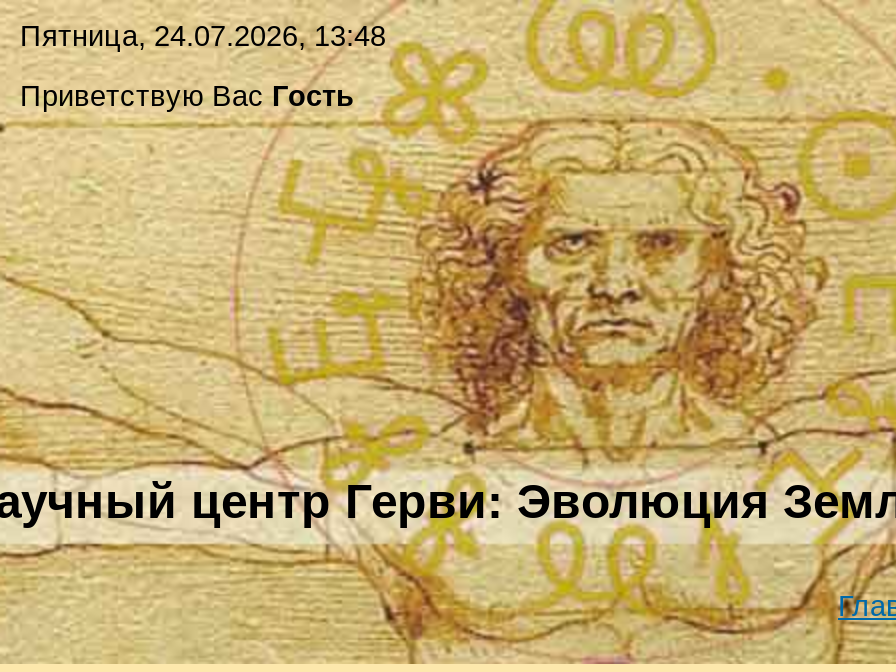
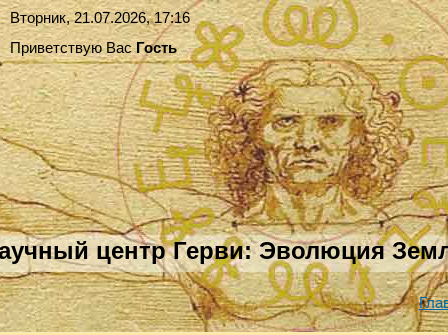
- Пятница, 24.07.2026, 13:48
+ Вторник, 21.07.2026, 17:16
